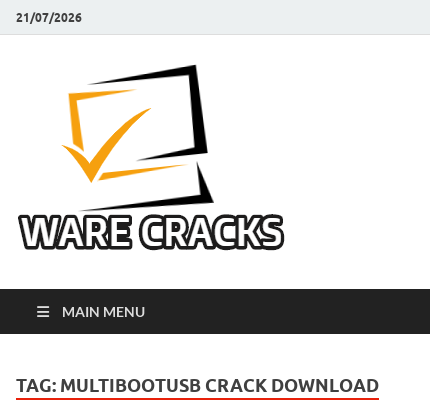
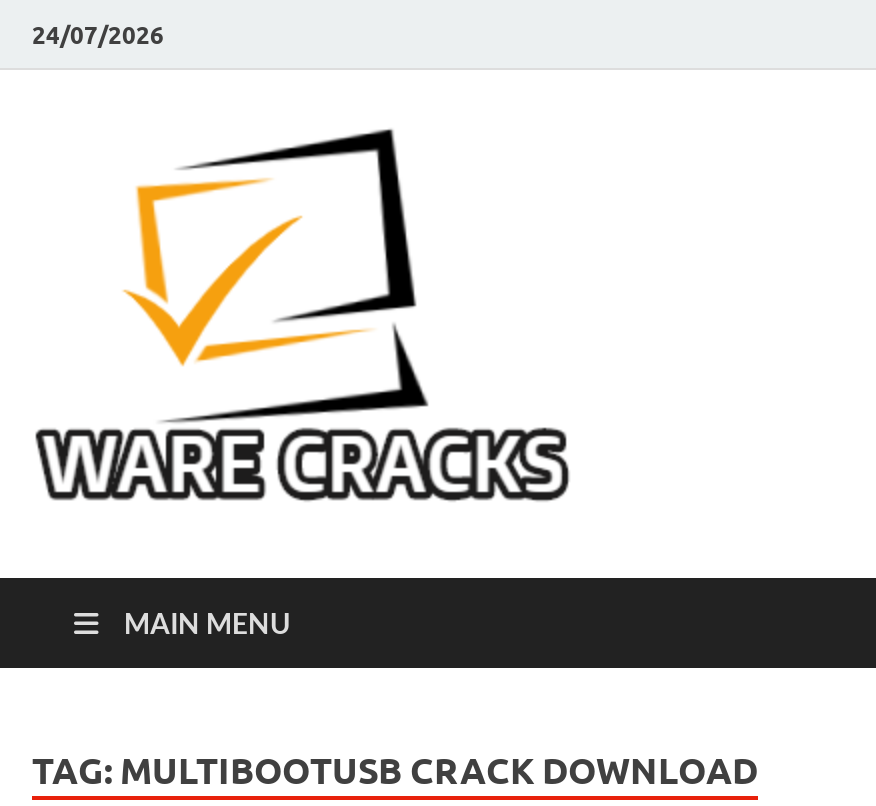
- 21/07/2026
+ 24/07/2026
